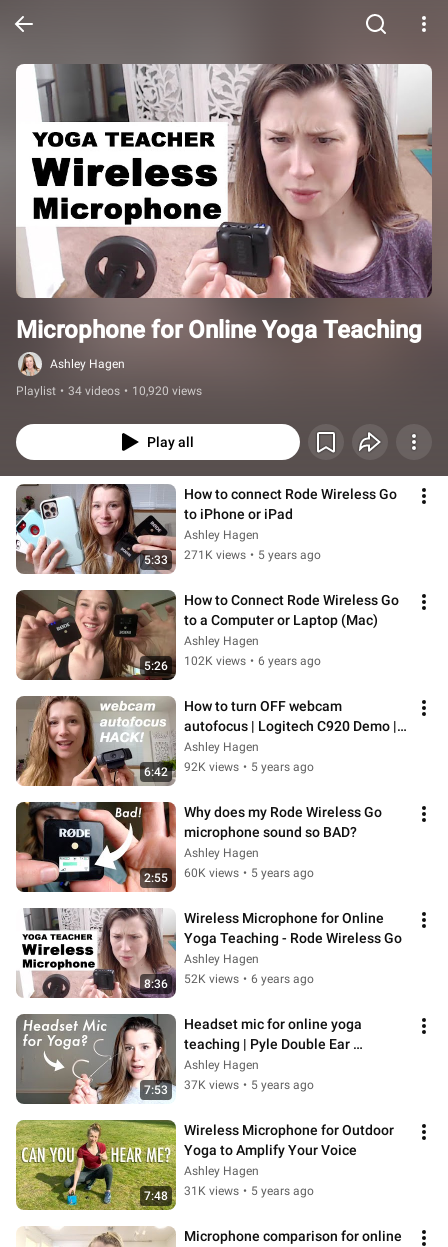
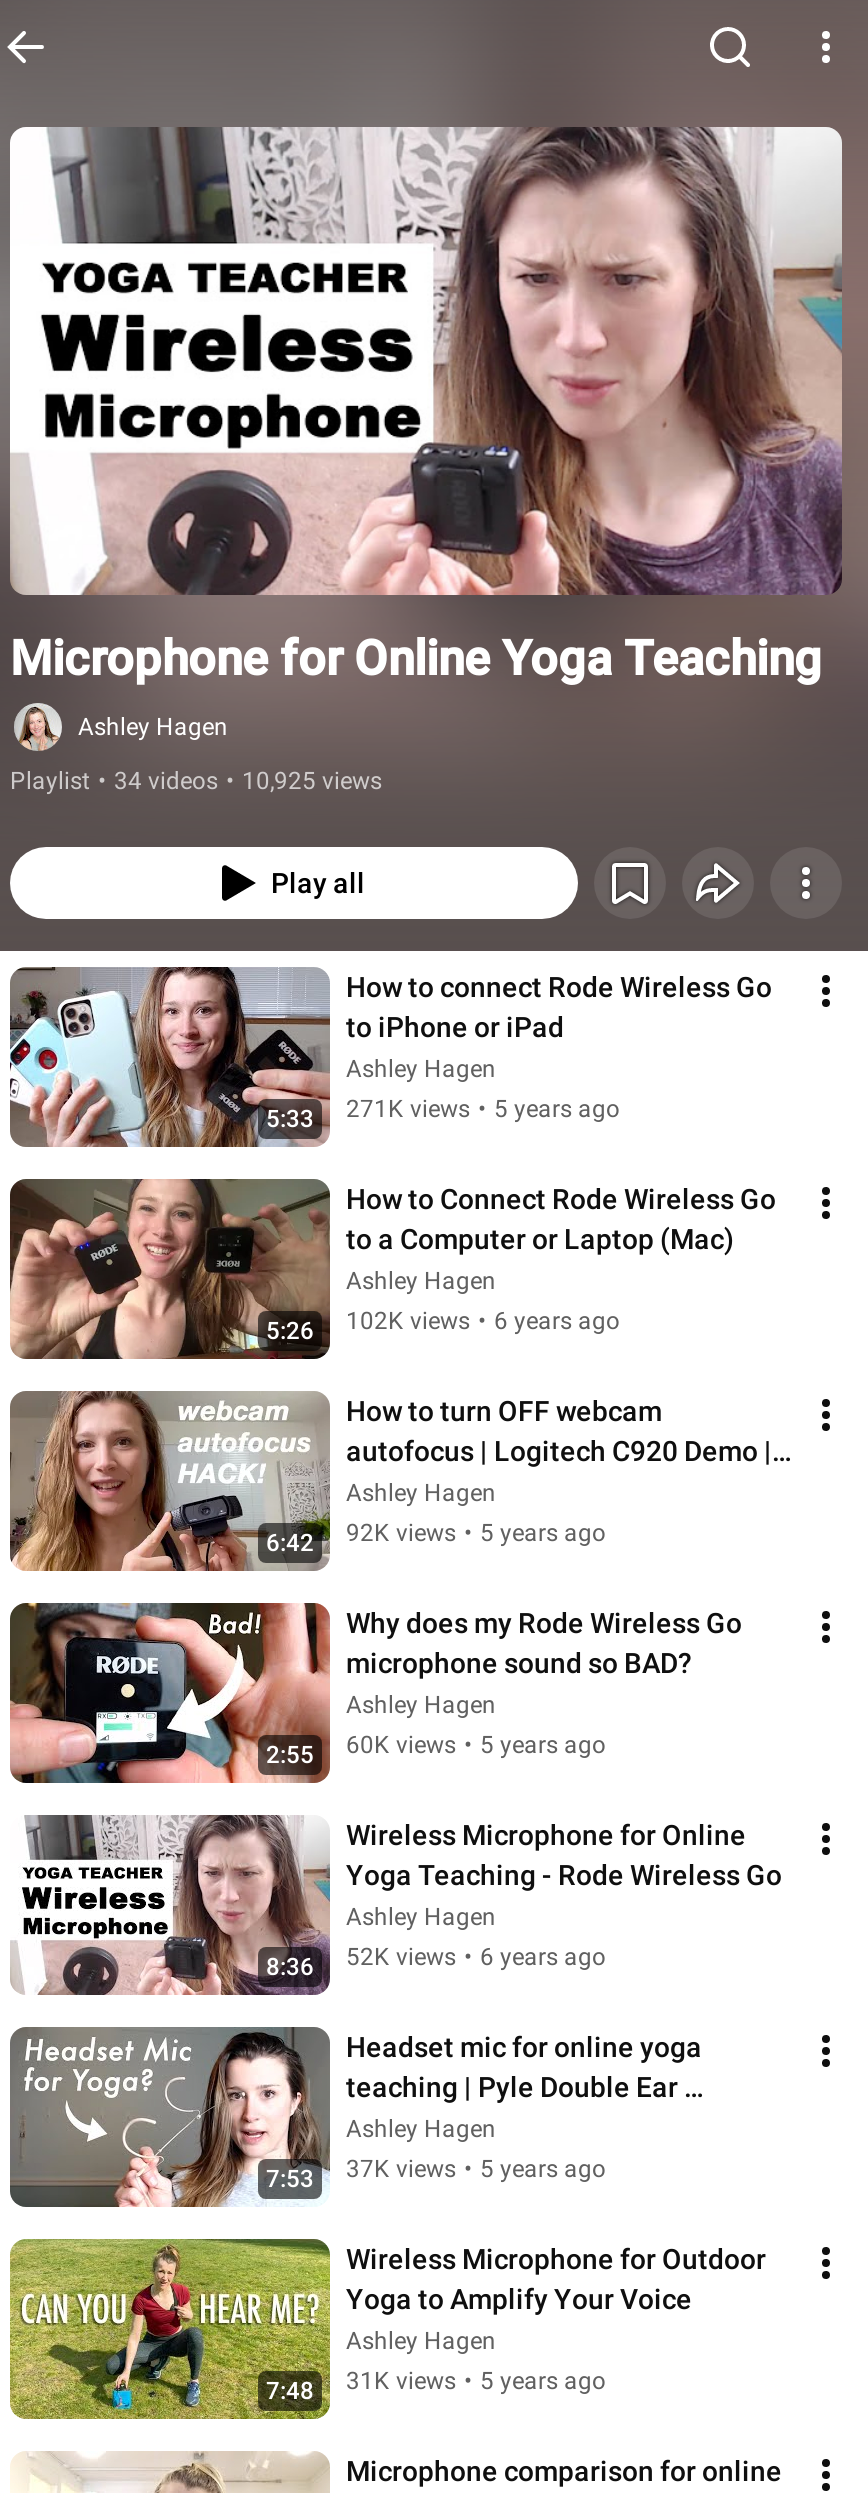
- Playlist • 34 videos • 10,920 views
+ Playlist • 34 videos • 10,925 views
